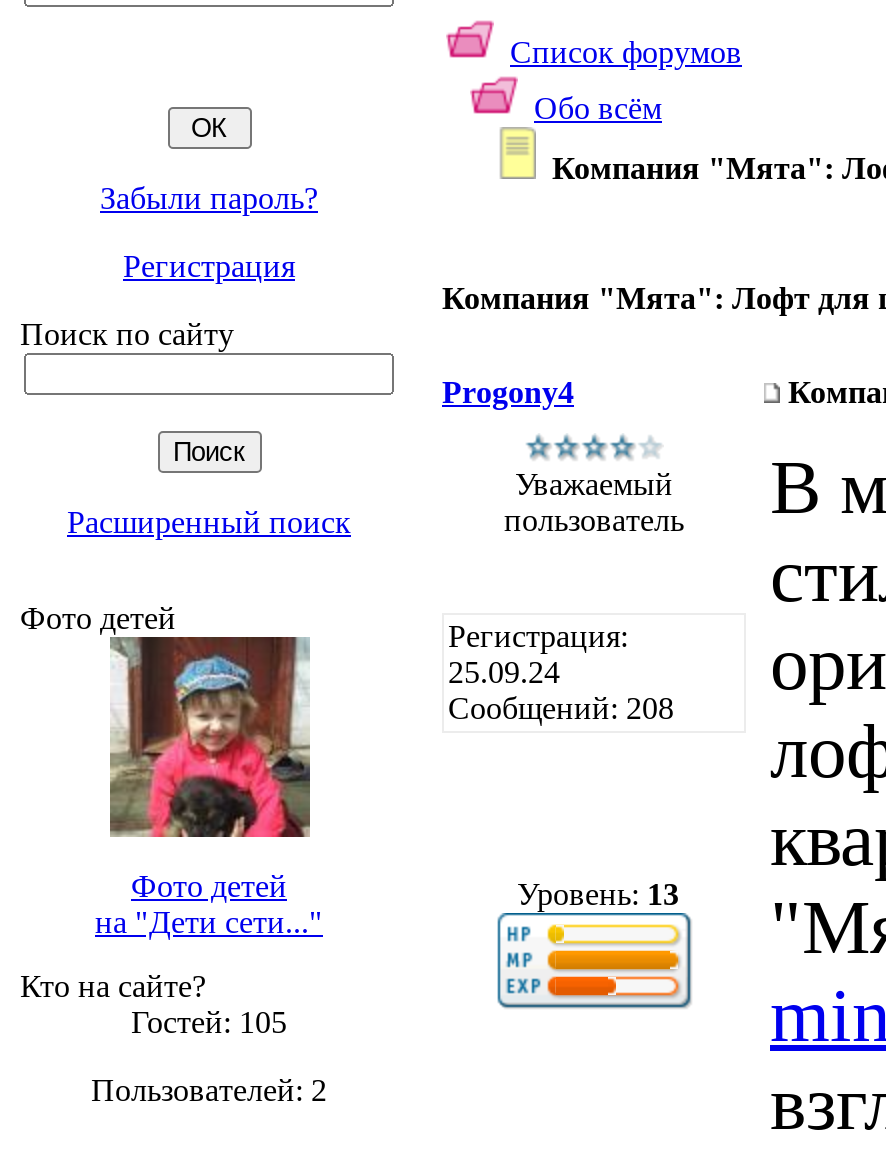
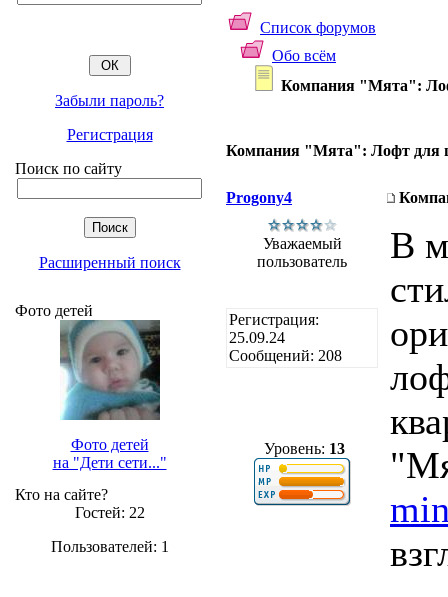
- [image]
+ [image]

- Гостей: 105
+ Гостей: 22

- Пользователей: 2
+ Пользователей: 1
